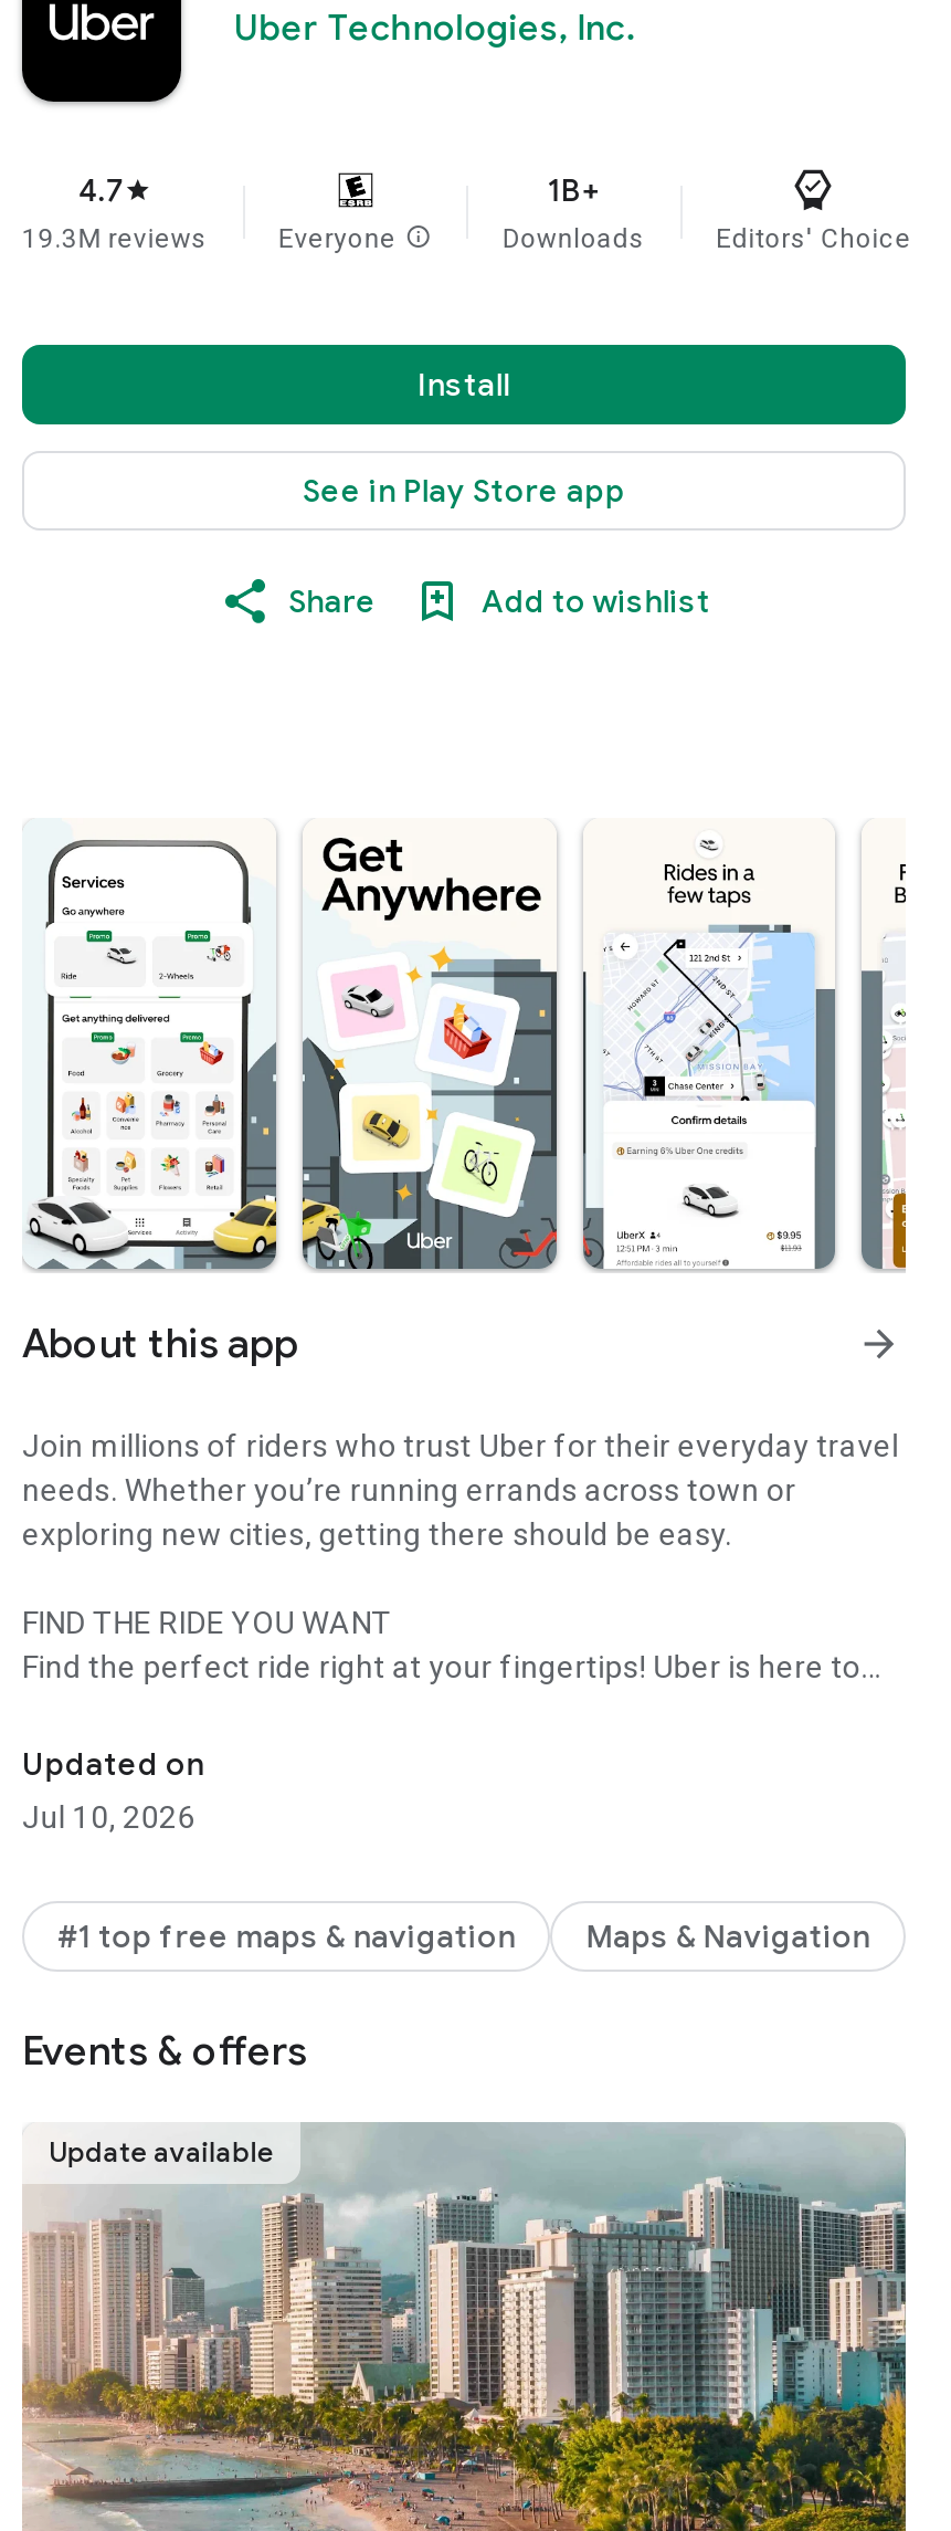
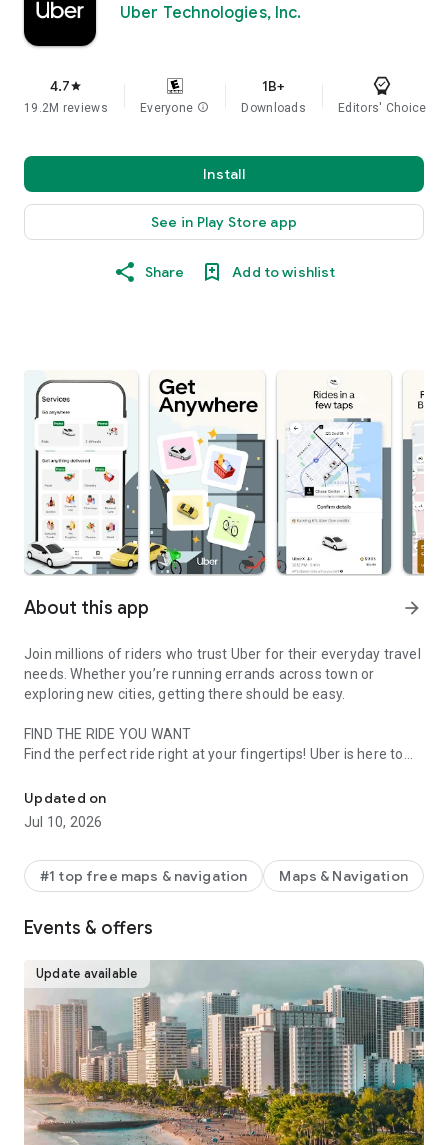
- 19.3M reviews
+ 19.2M reviews
